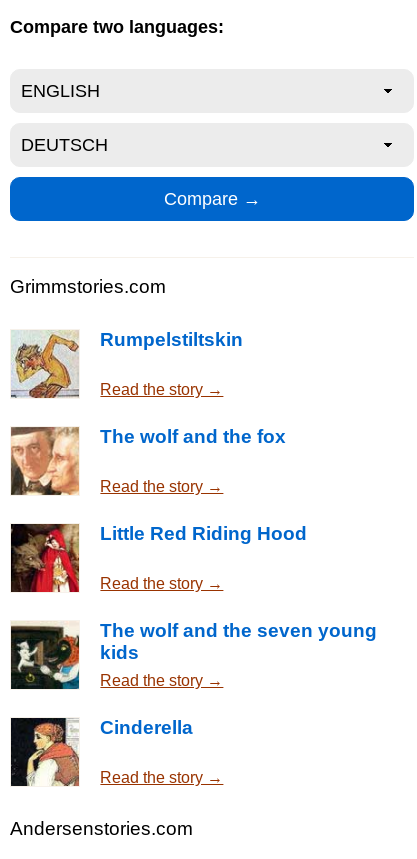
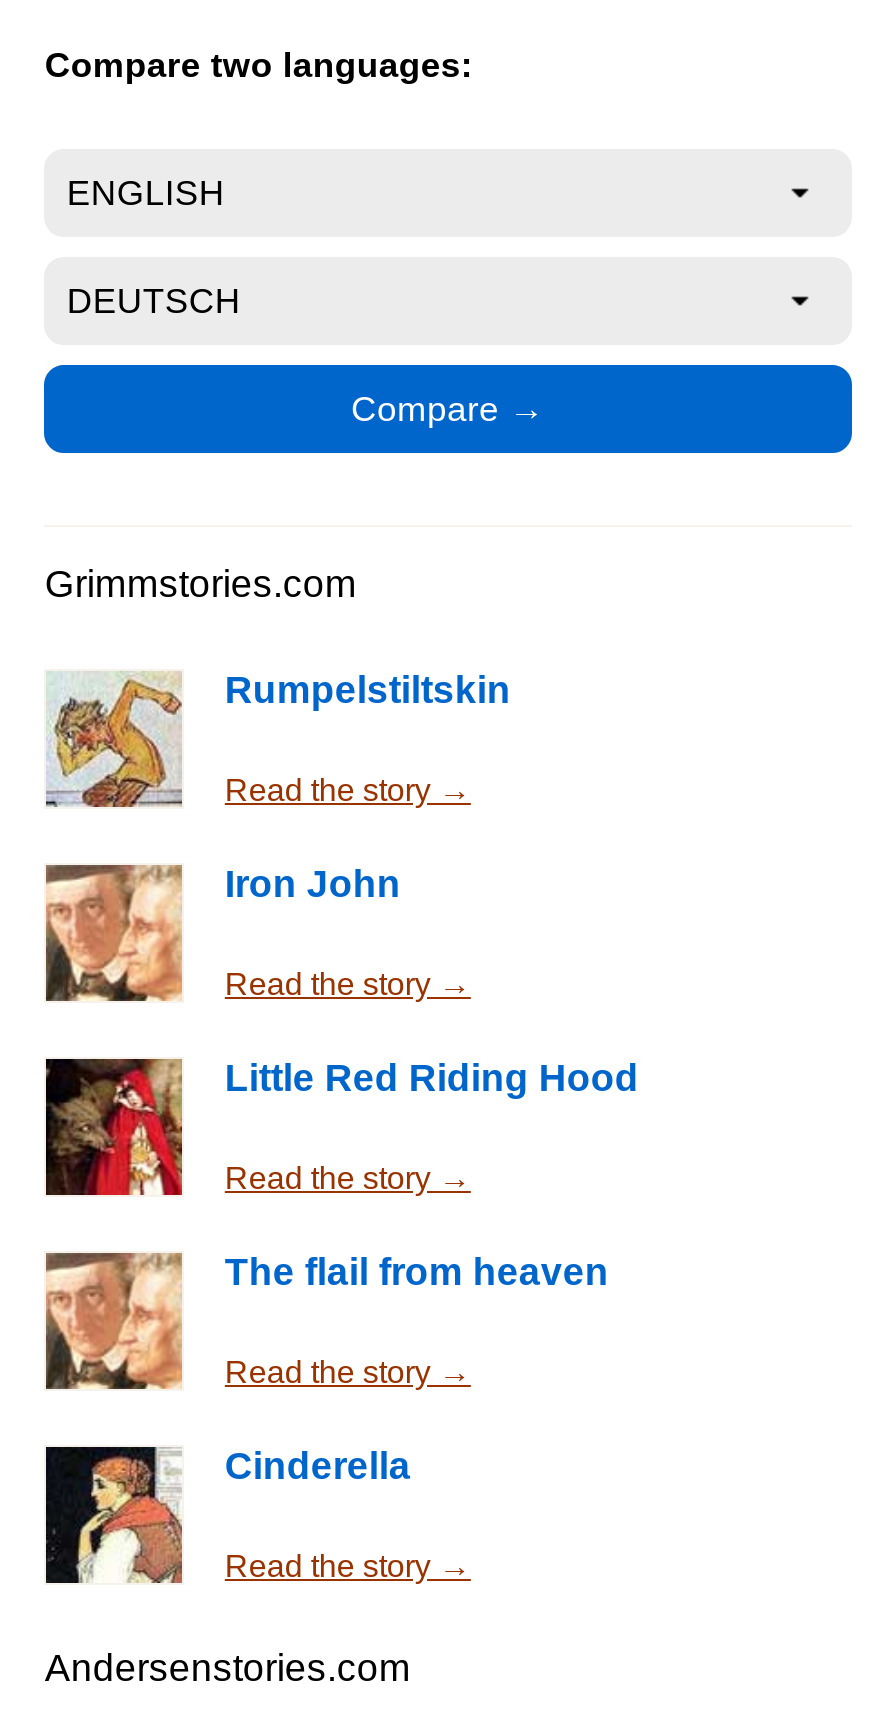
- The wolf and the fox
+ Iron John

- [image]
- The wolf and the seven young
- kids
+ [image]
+ The flail from heaven
